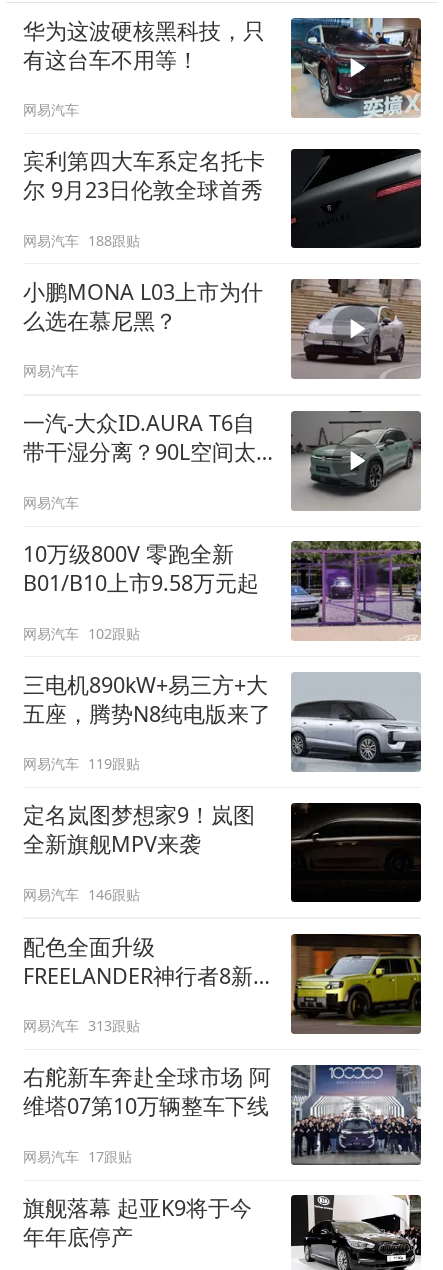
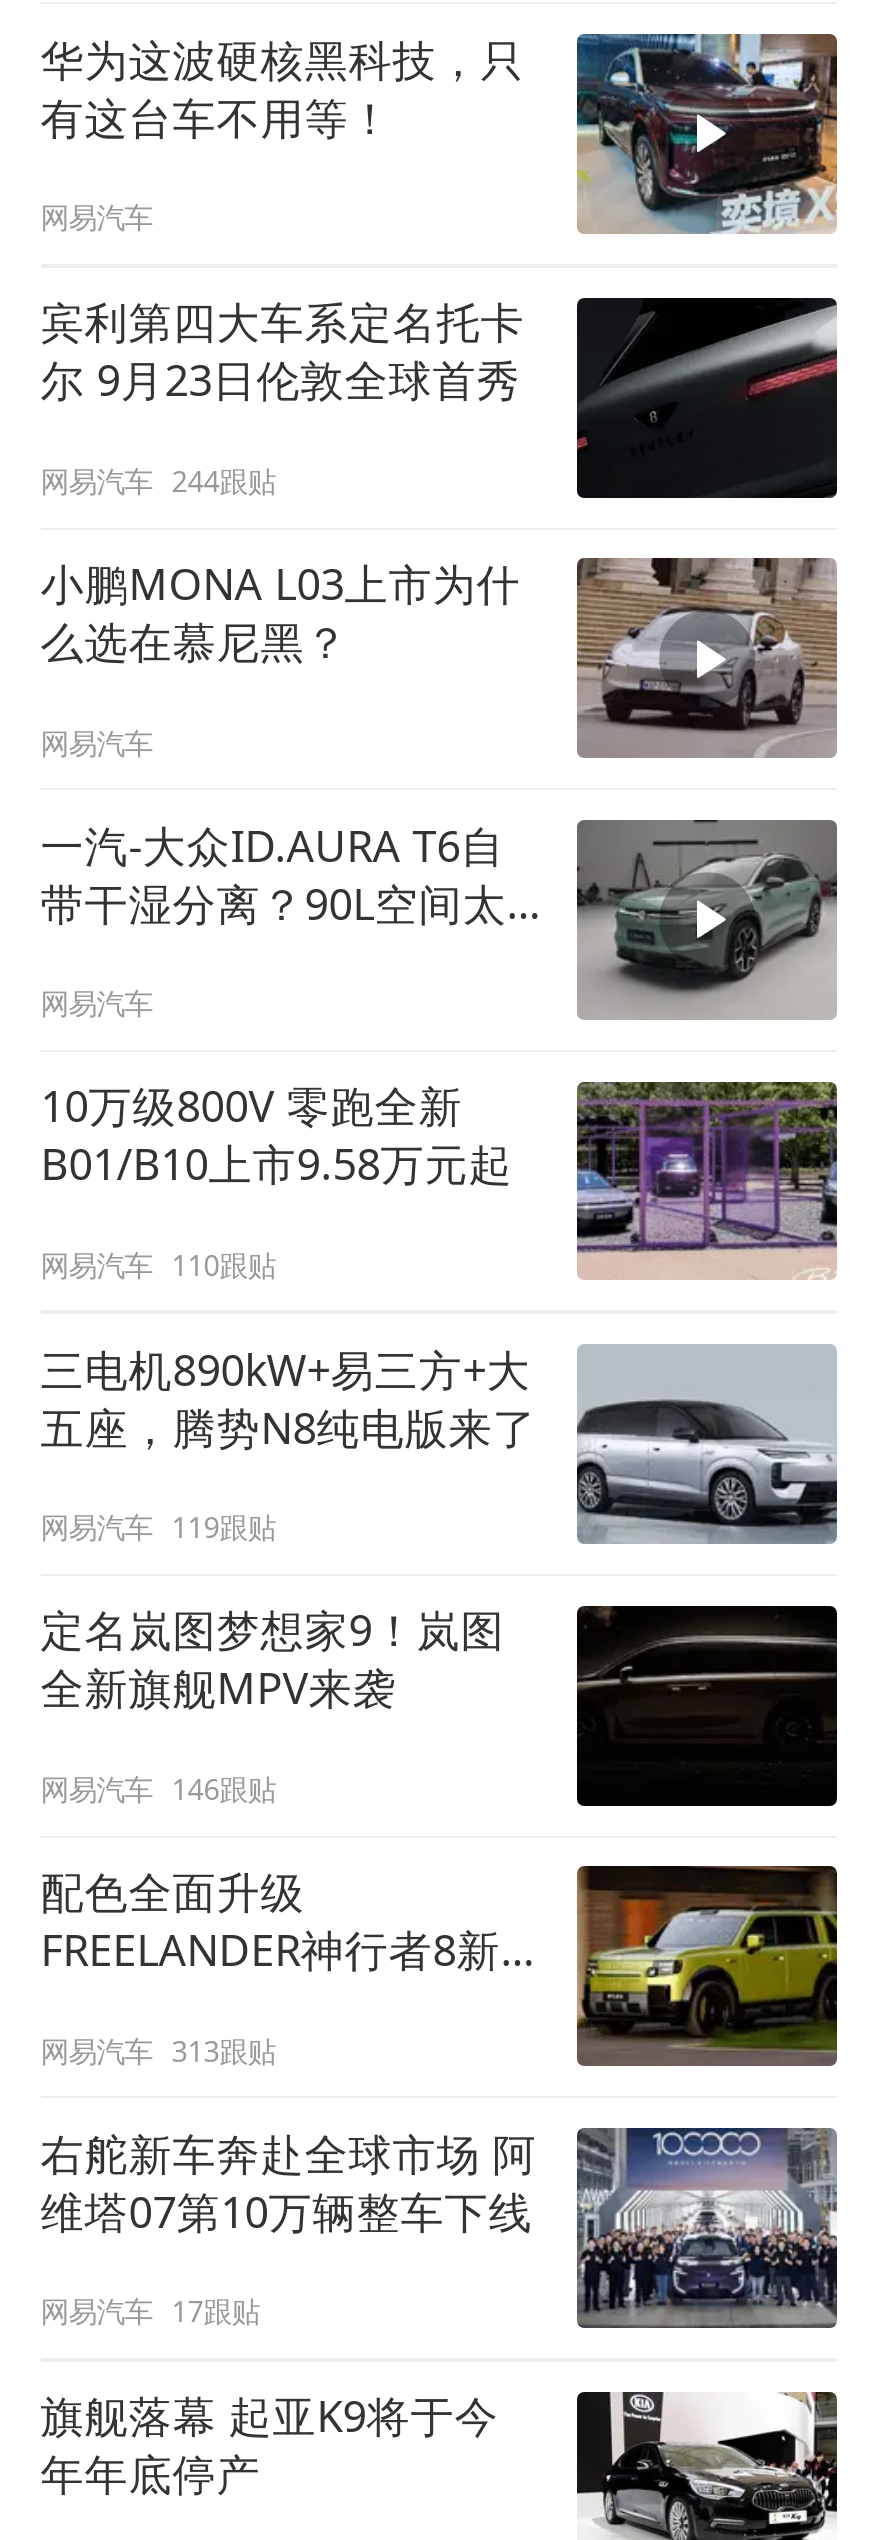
- 网易汽车 188跟贴
+ 网易汽车 244跟贴

- 网易汽车 102跟贴
+ 网易汽车 110跟贴
